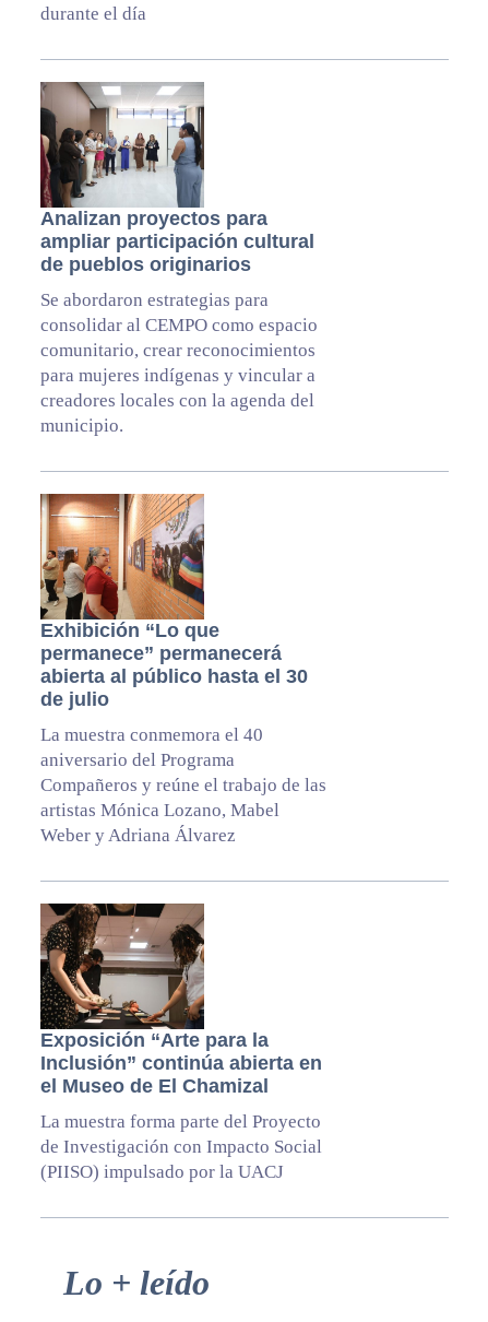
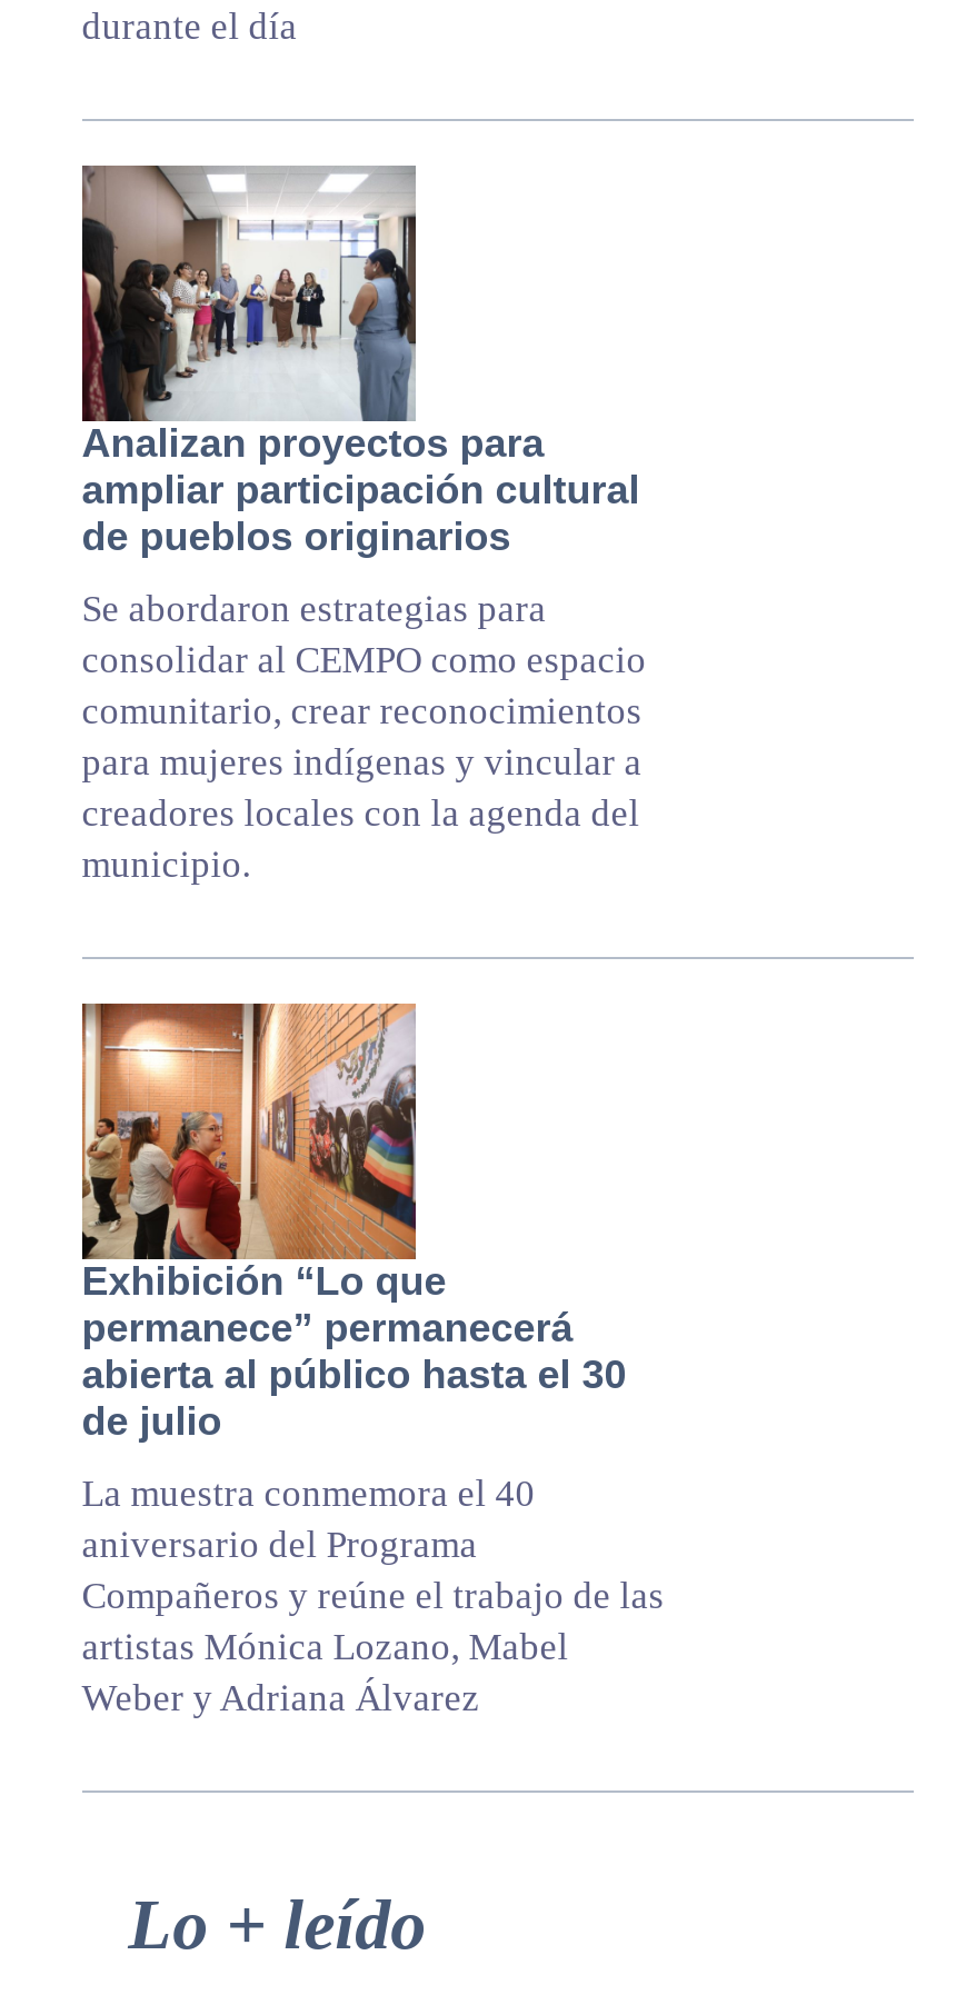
- [image]
- Exposición “Arte para la
- Inclusión” continúa abierta en
- el Museo de El Chamizal
- La muestra forma parte del Proyecto
- de Investigación con Impacto Social
- (PIISO) impulsado por la UACJ
